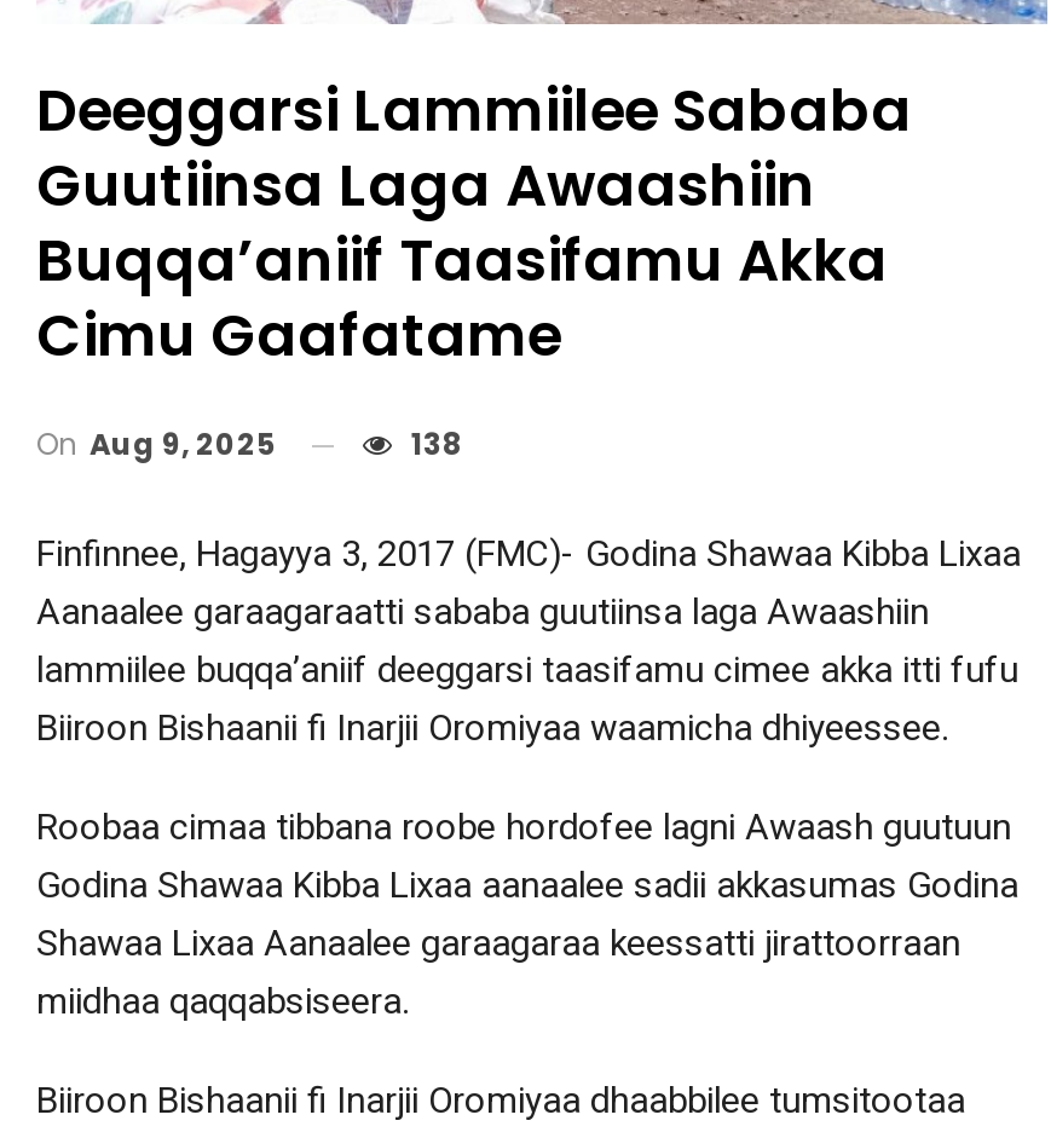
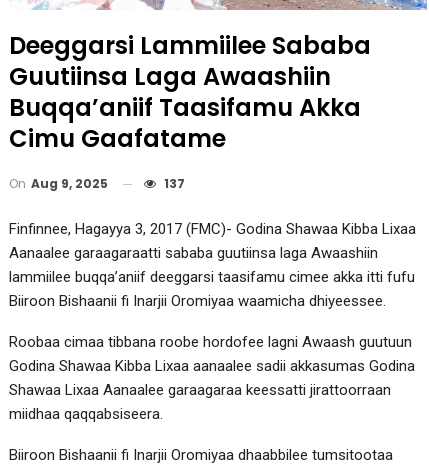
- 138
+ 137
